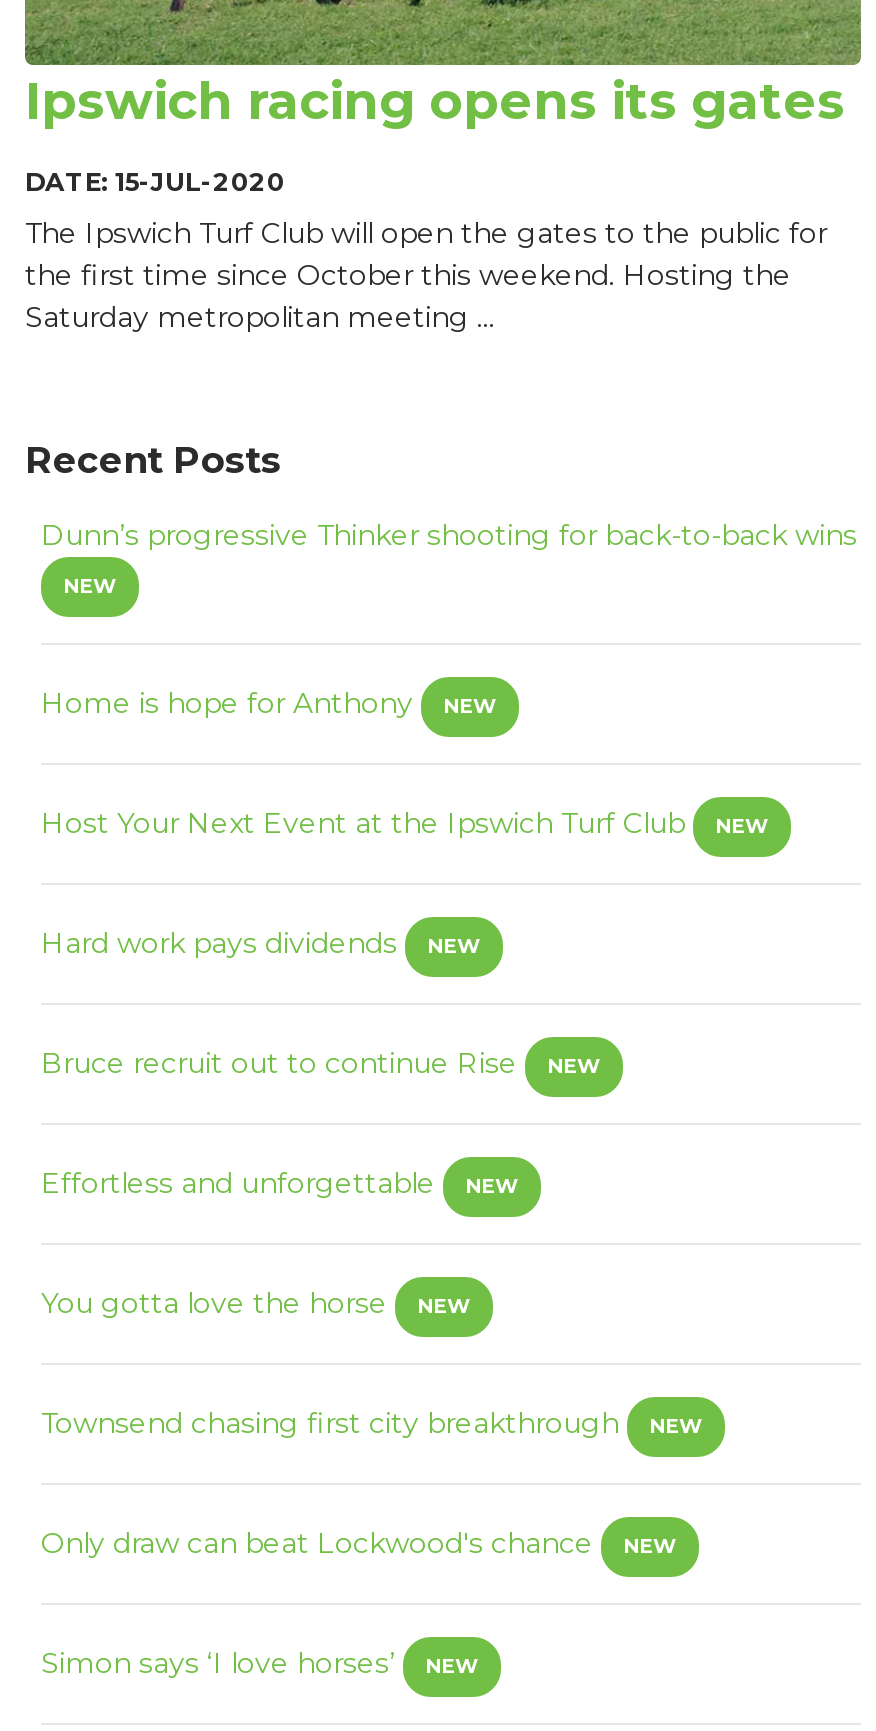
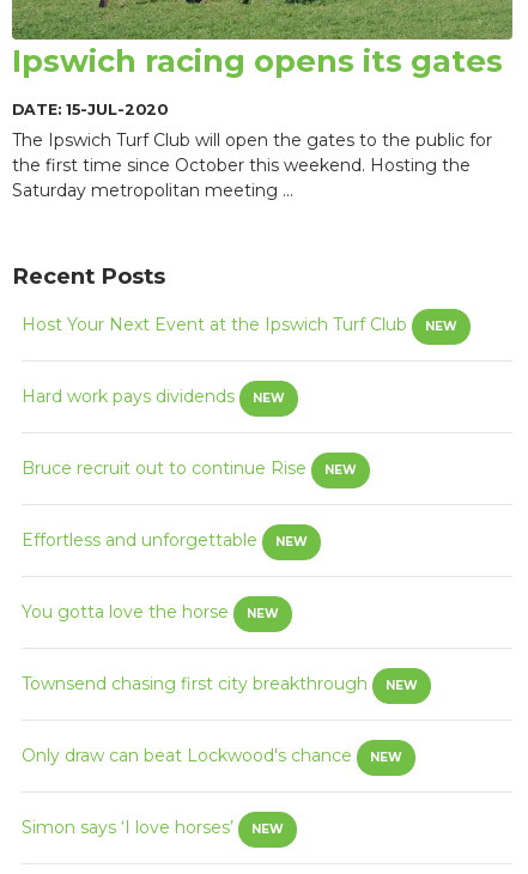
- Dunn’s progressive Thinker shooting for back-to-back wins
- NEW
- Home is hope for Anthony
- NEW
